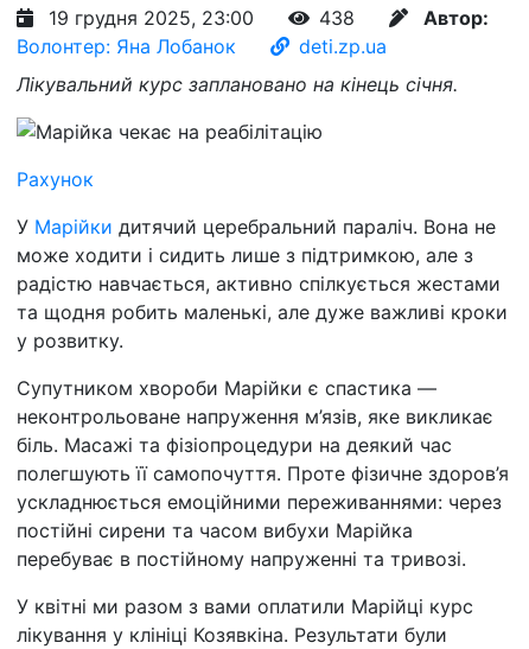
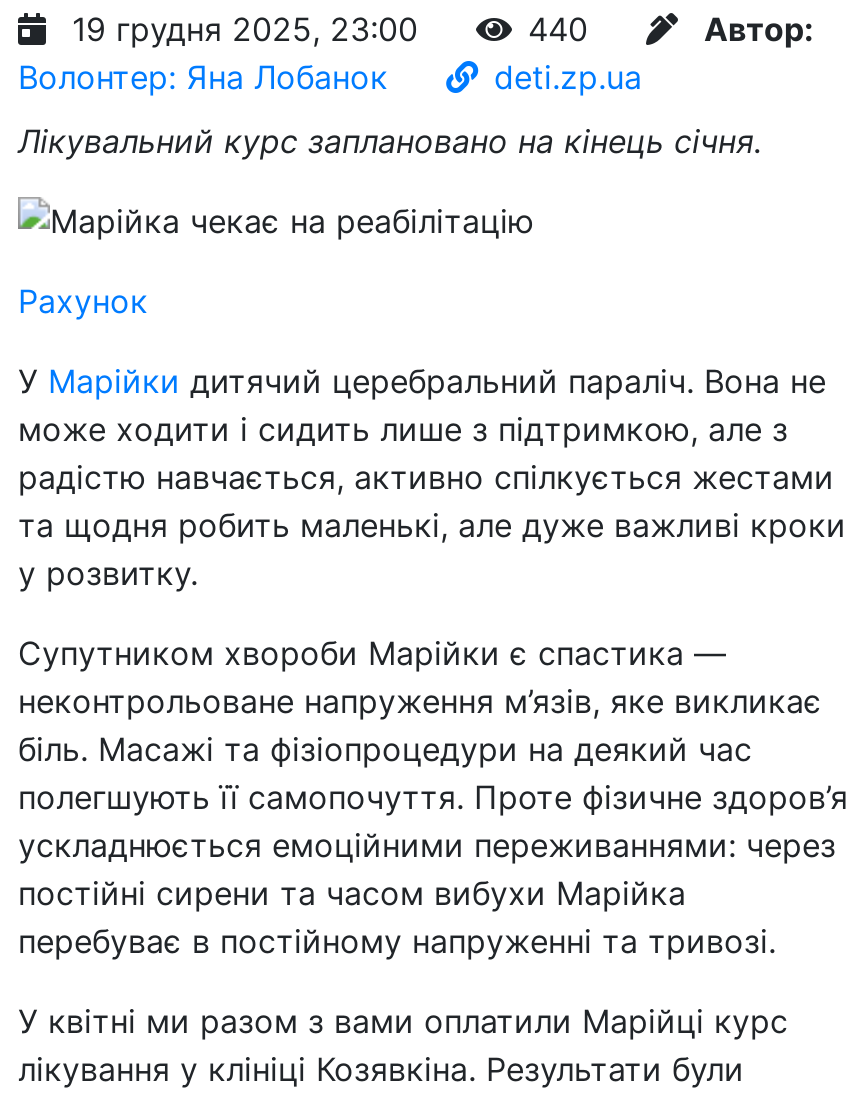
- 438
+ 440
